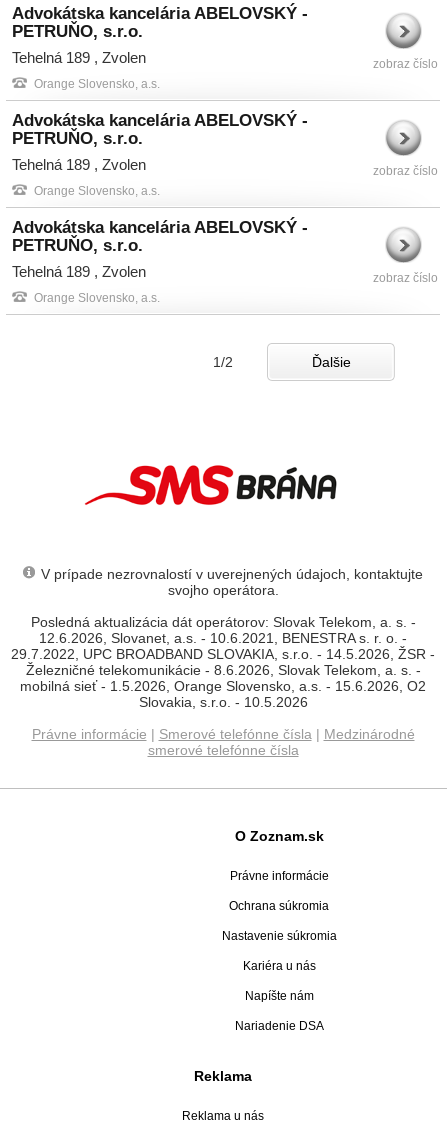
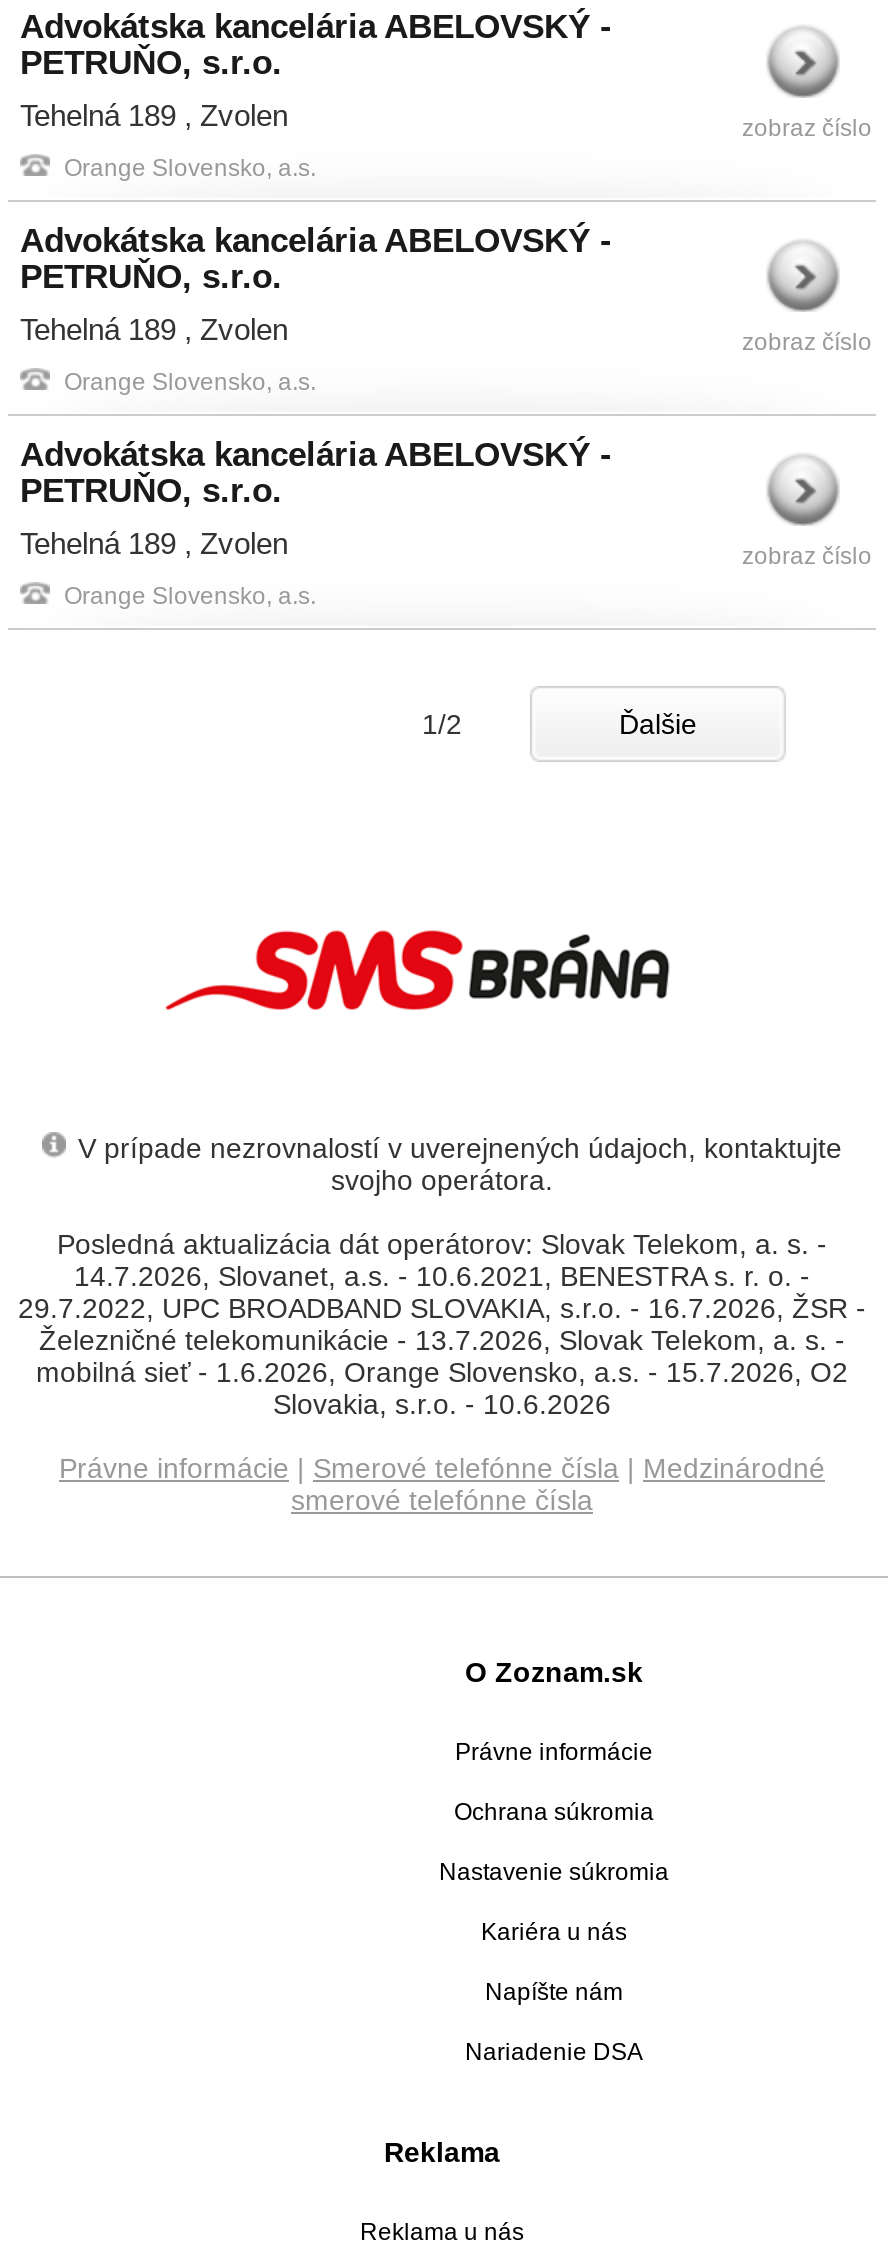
- 12.6.2026, Slovanet, a.s. - 10.6.2021, BENESTRA s. r. o. -
+ 14.7.2026, Slovanet, a.s. - 10.6.2021, BENESTRA s. r. o. -

- 29.7.2022, UPC BROADBAND SLOVAKIA, s.r.o. - 14.5.2026, ŽSR -
+ 29.7.2022, UPC BROADBAND SLOVAKIA, s.r.o. - 16.7.2026, ŽSR -

- Železničné telekomunikácie - 8.6.2026, Slovak Telekom, a. s. -
+ Železničné telekomunikácie - 13.7.2026, Slovak Telekom, a. s. -

- mobilná sieť - 1.5.2026, Orange Slovensko, a.s. - 15.6.2026, O2
+ mobilná sieť - 1.6.2026, Orange Slovensko, a.s. - 15.7.2026, O2

- Slovakia, s.r.o. - 10.5.2026
+ Slovakia, s.r.o. - 10.6.2026
